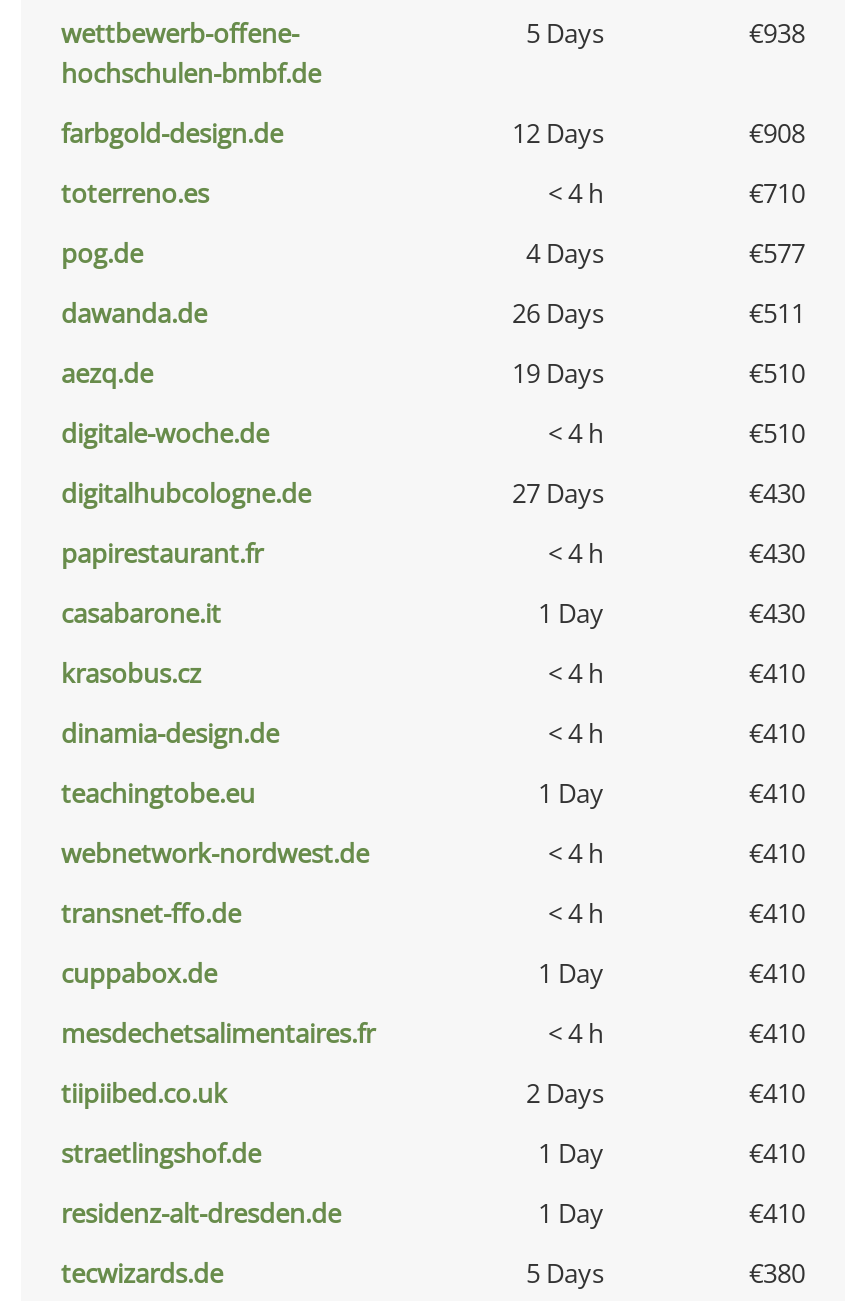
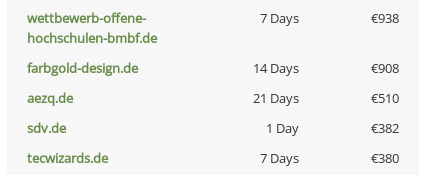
- 5 Days
+ 7 Days

- 12 Days
+ 14 Days

- toterreno.es
- < 4 h
- €710
- pog.de
- 4 Days
- €577
- dawanda.de
- 26 Days
- €511

- 19 Days
+ 21 Days

- digitale-woche.de
- < 4 h
- €510
- digitalhubcologne.de
- 27 Days
- €430
- papirestaurant.fr
- < 4 h
- €430
- casabarone.it
+ sdv.de

- €430
- krasobus.cz
- < 4 h
- €410
- dinamia-design.de
- < 4 h
- €410
- teachingtobe.eu
- 1 Day
- €410
- webnetwork-nordwest.de
- < 4 h
- €410
- transnet-ffo.de
- < 4 h
- €410
- cuppabox.de
- 1 Day
- €410
- mesdechetsalimentaires.fr
- < 4 h
- €410
- tiipiibed.co.uk
- 2 Days
- €410
- straetlingshof.de
- 1 Day
- €410
- residenz-alt-dresden.de
- 1 Day
- €410
+ €382

- 5 Days
+ 7 Days
